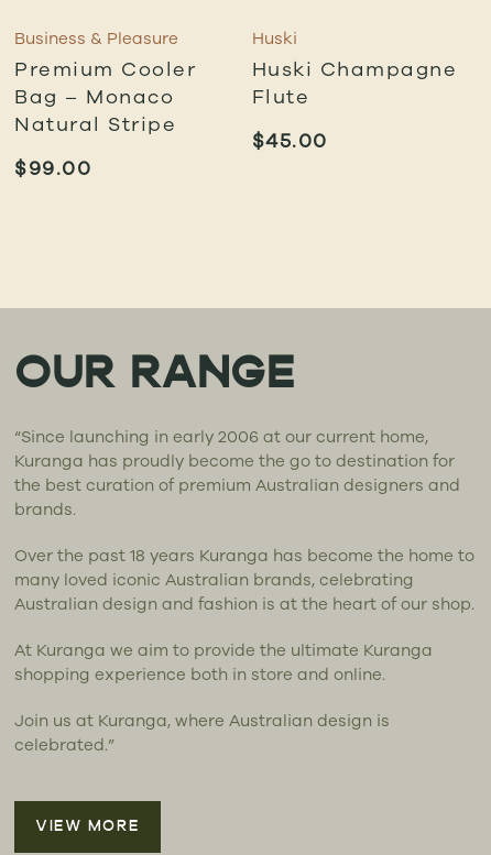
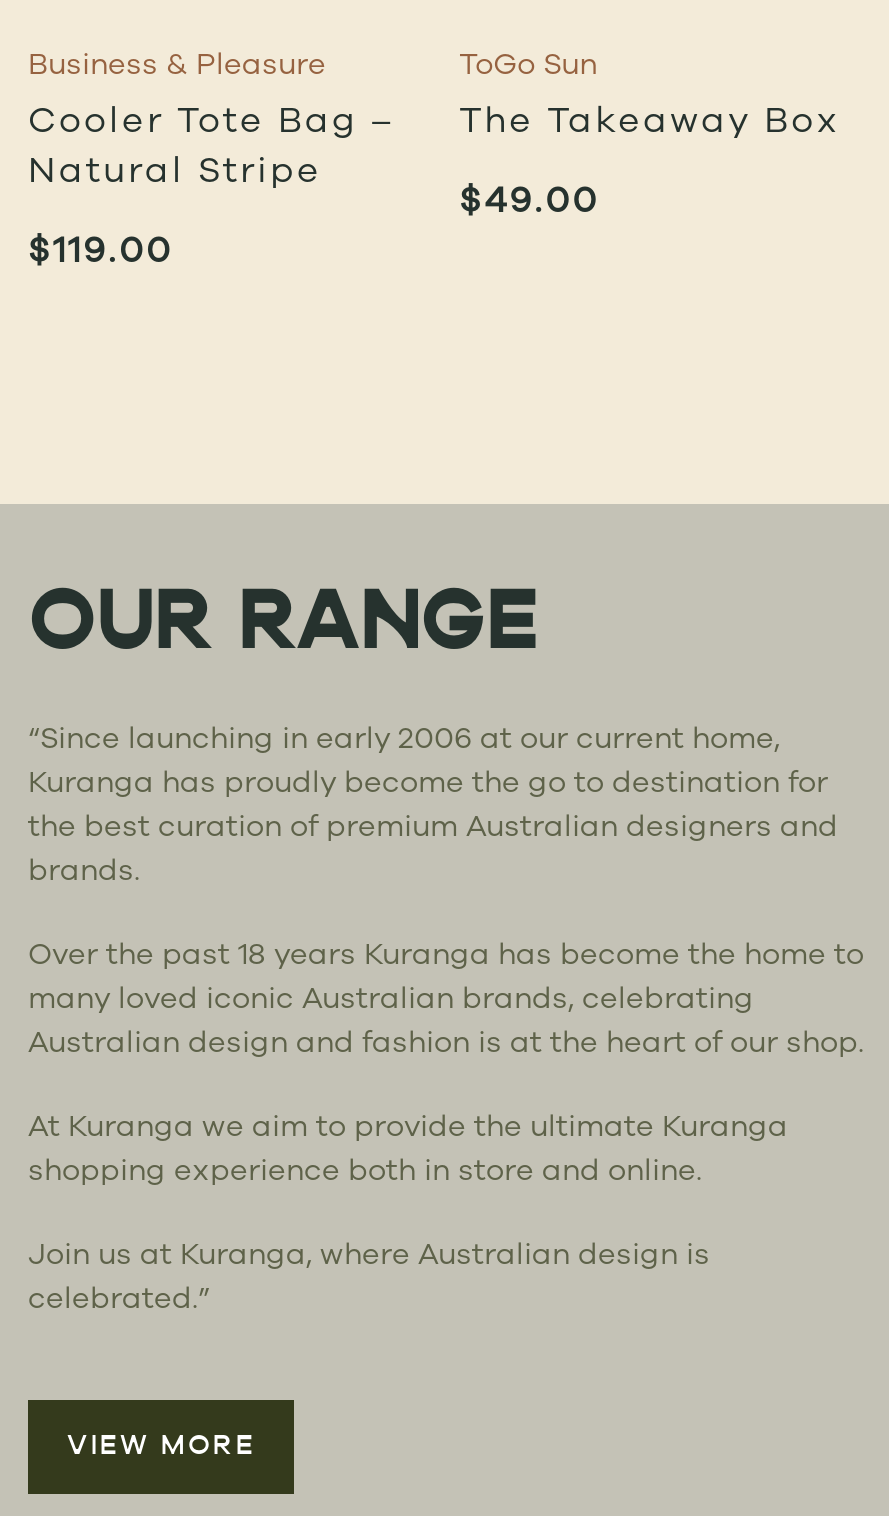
- Huski
- Huski Champagne
- Flute
+ ToGo Sun
+ The Takeaway Box

- Premium Cooler
- Bag – Monaco
+ Cooler Tote Bag –

- $45.00
+ $49.00

- $99.00
+ $119.00
